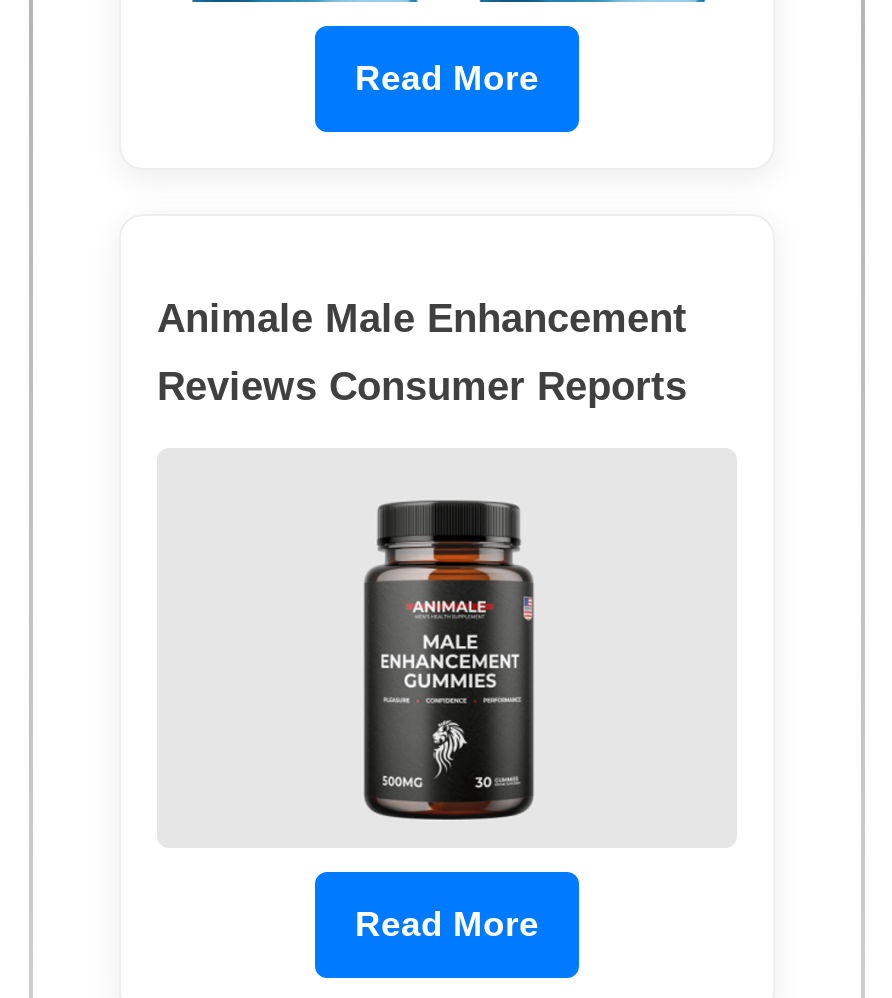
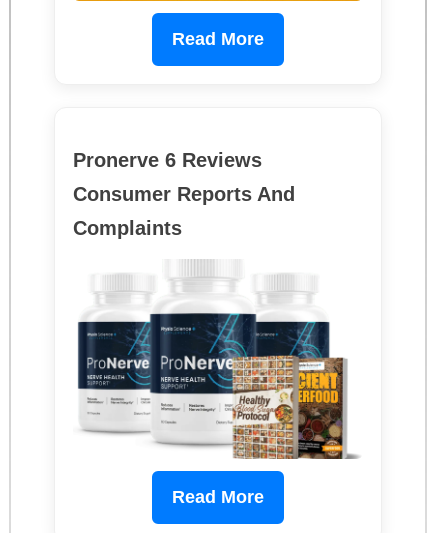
- Animale Male Enhancement
- Reviews Consumer Reports
+ Pronerve 6 Reviews
+ Consumer Reports And
+ Complaints

- [image]
+ [image]
